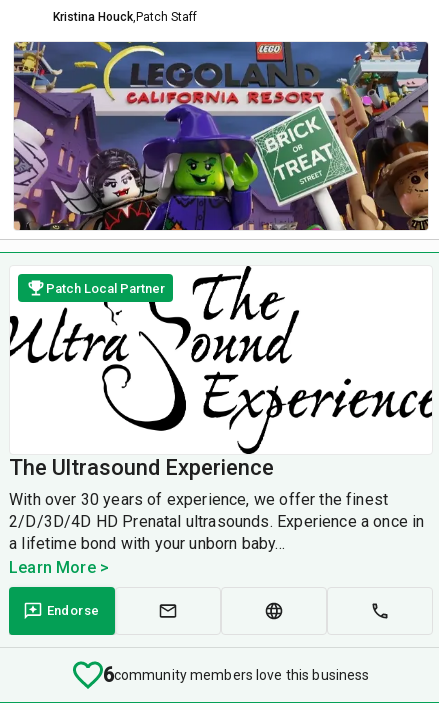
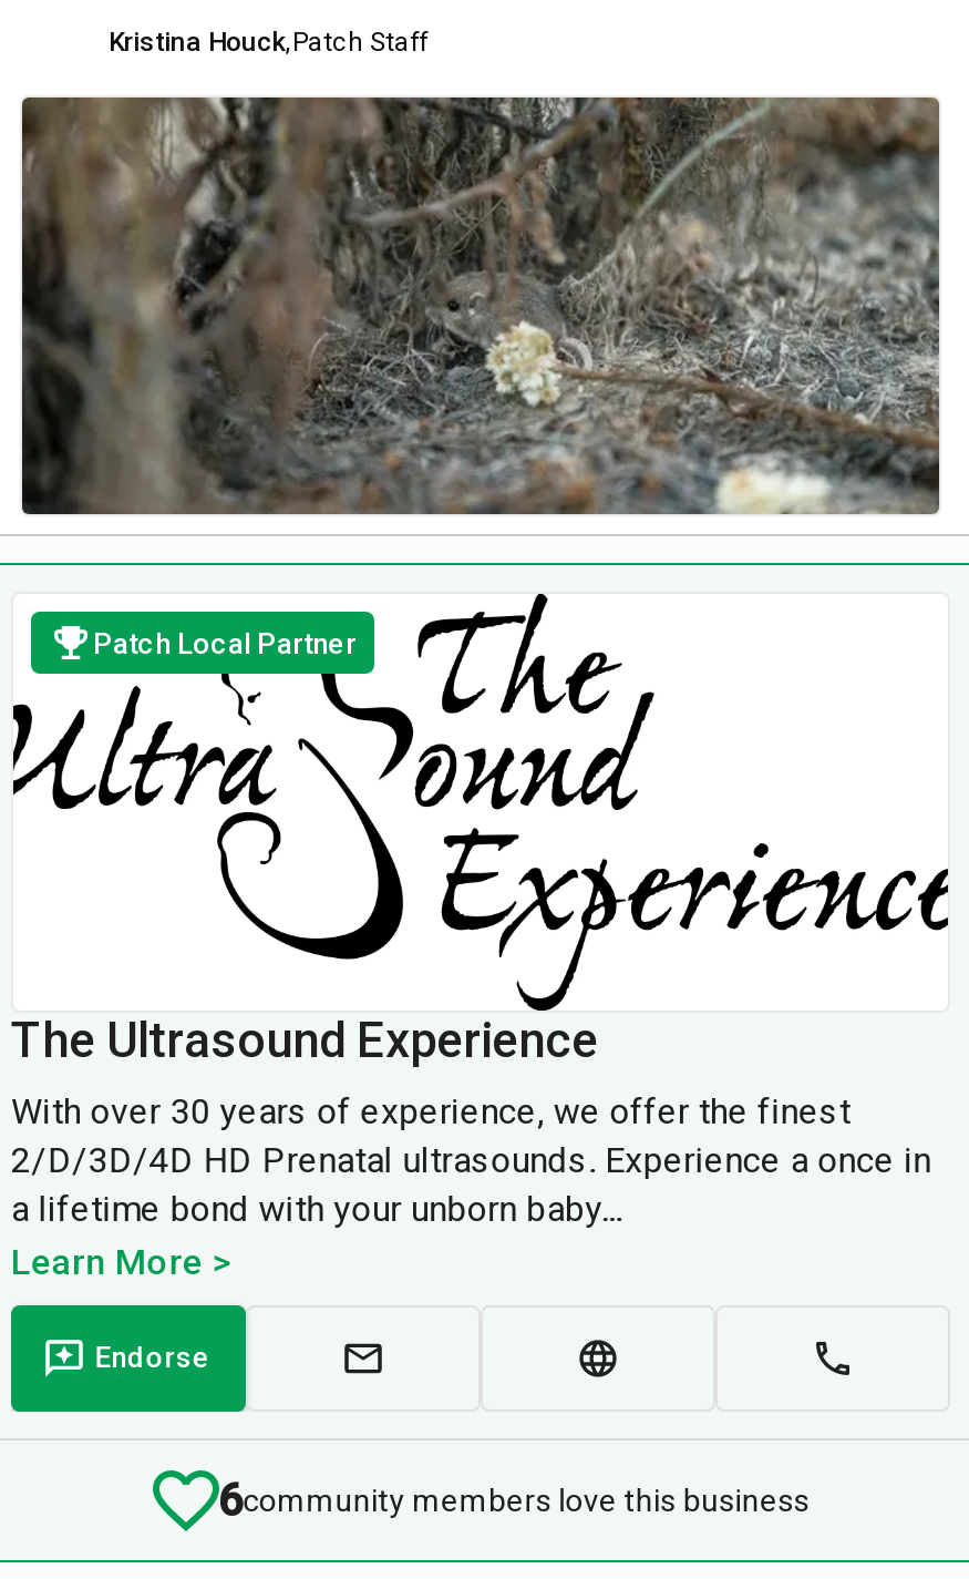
- [image]
+ [image]
